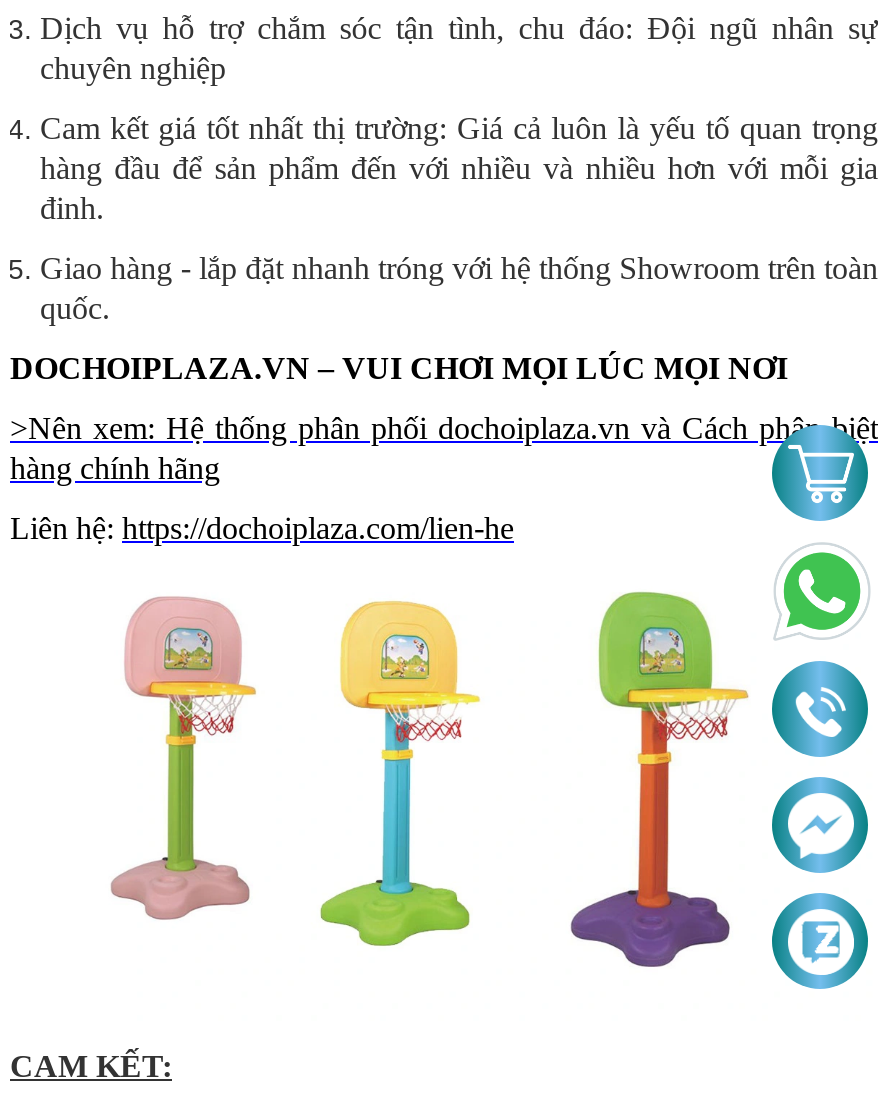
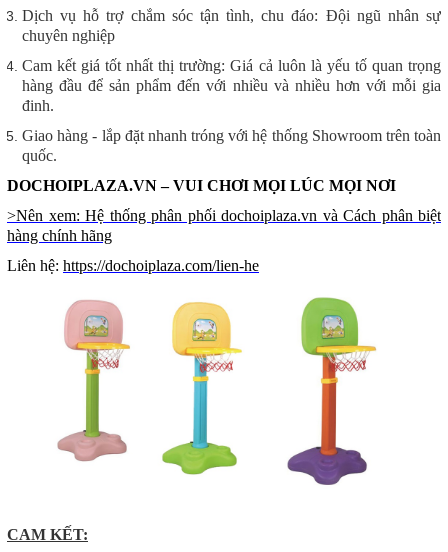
- [image]

- [image]

- [image]

- [image]

- [image]
